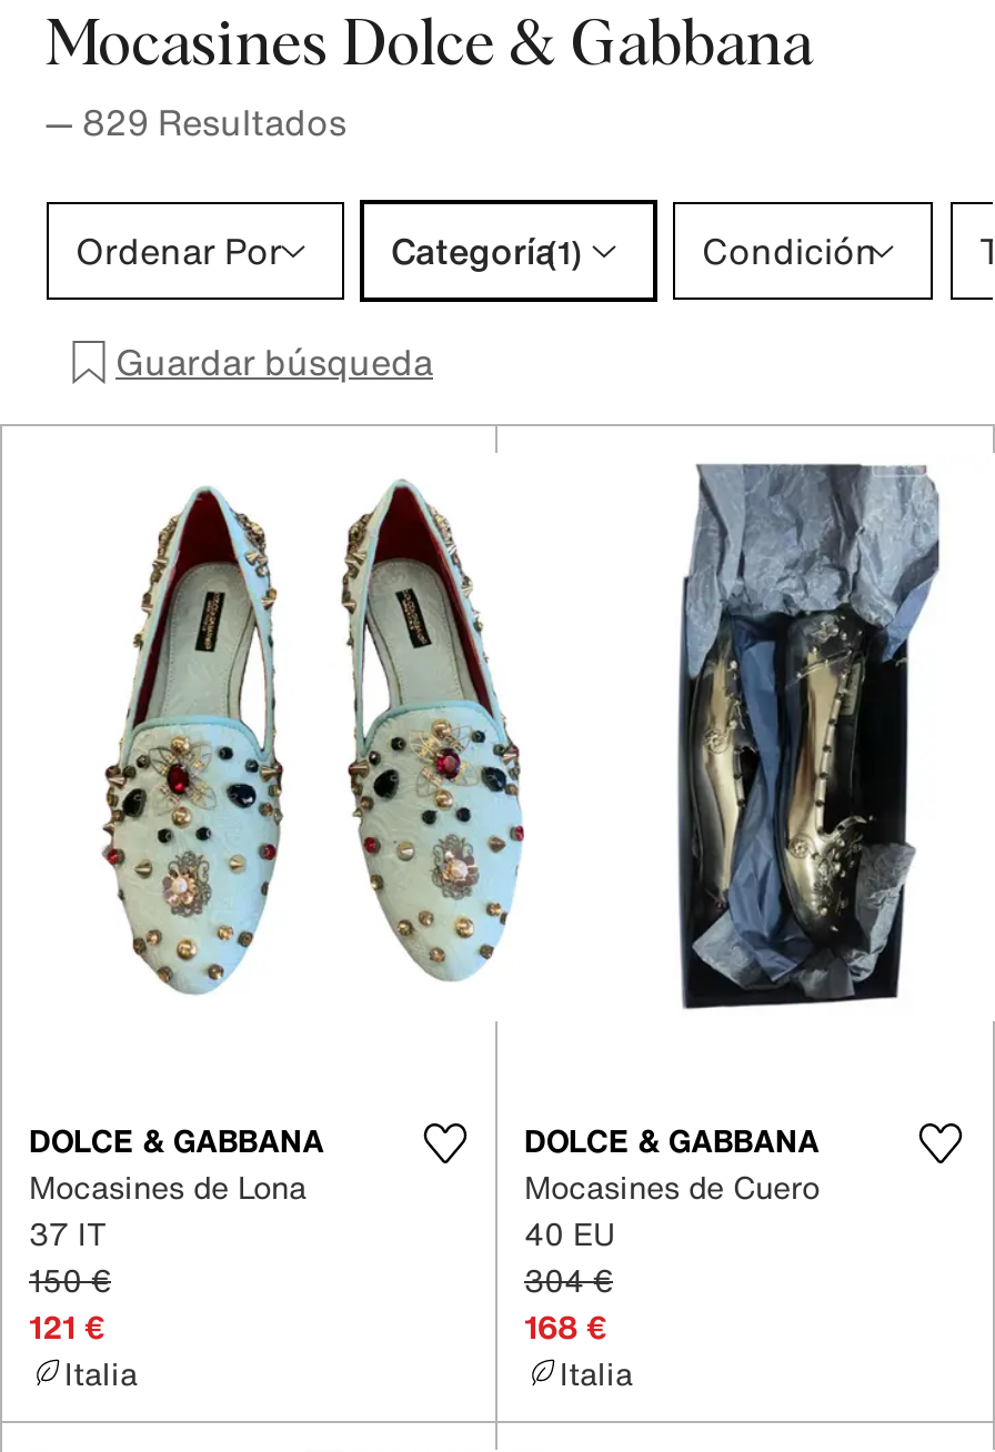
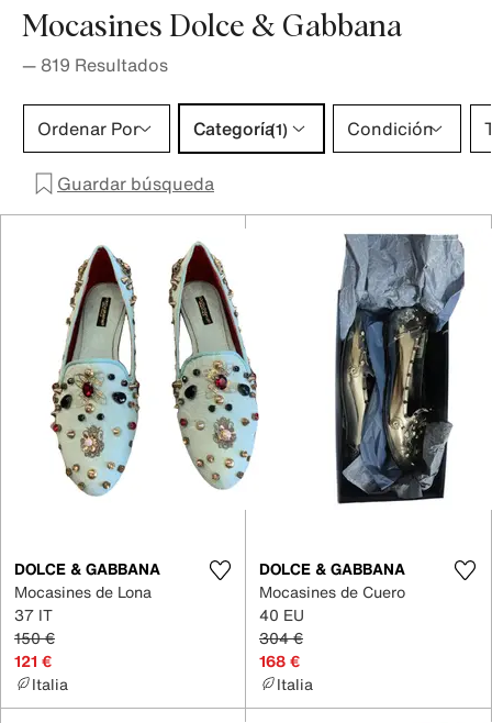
- — 829 Resultados
+ — 819 Resultados
